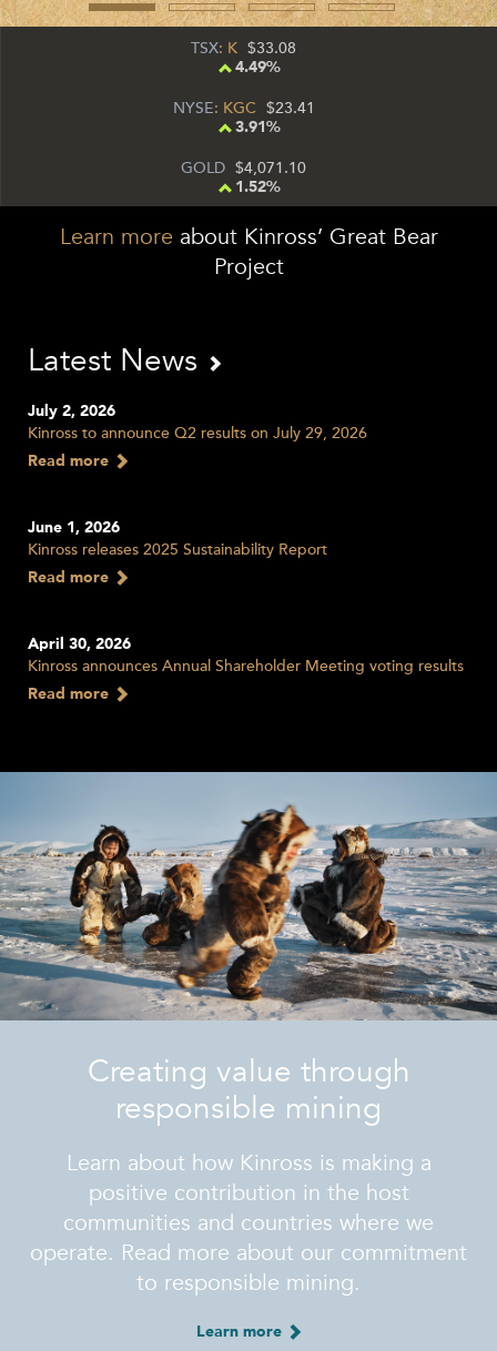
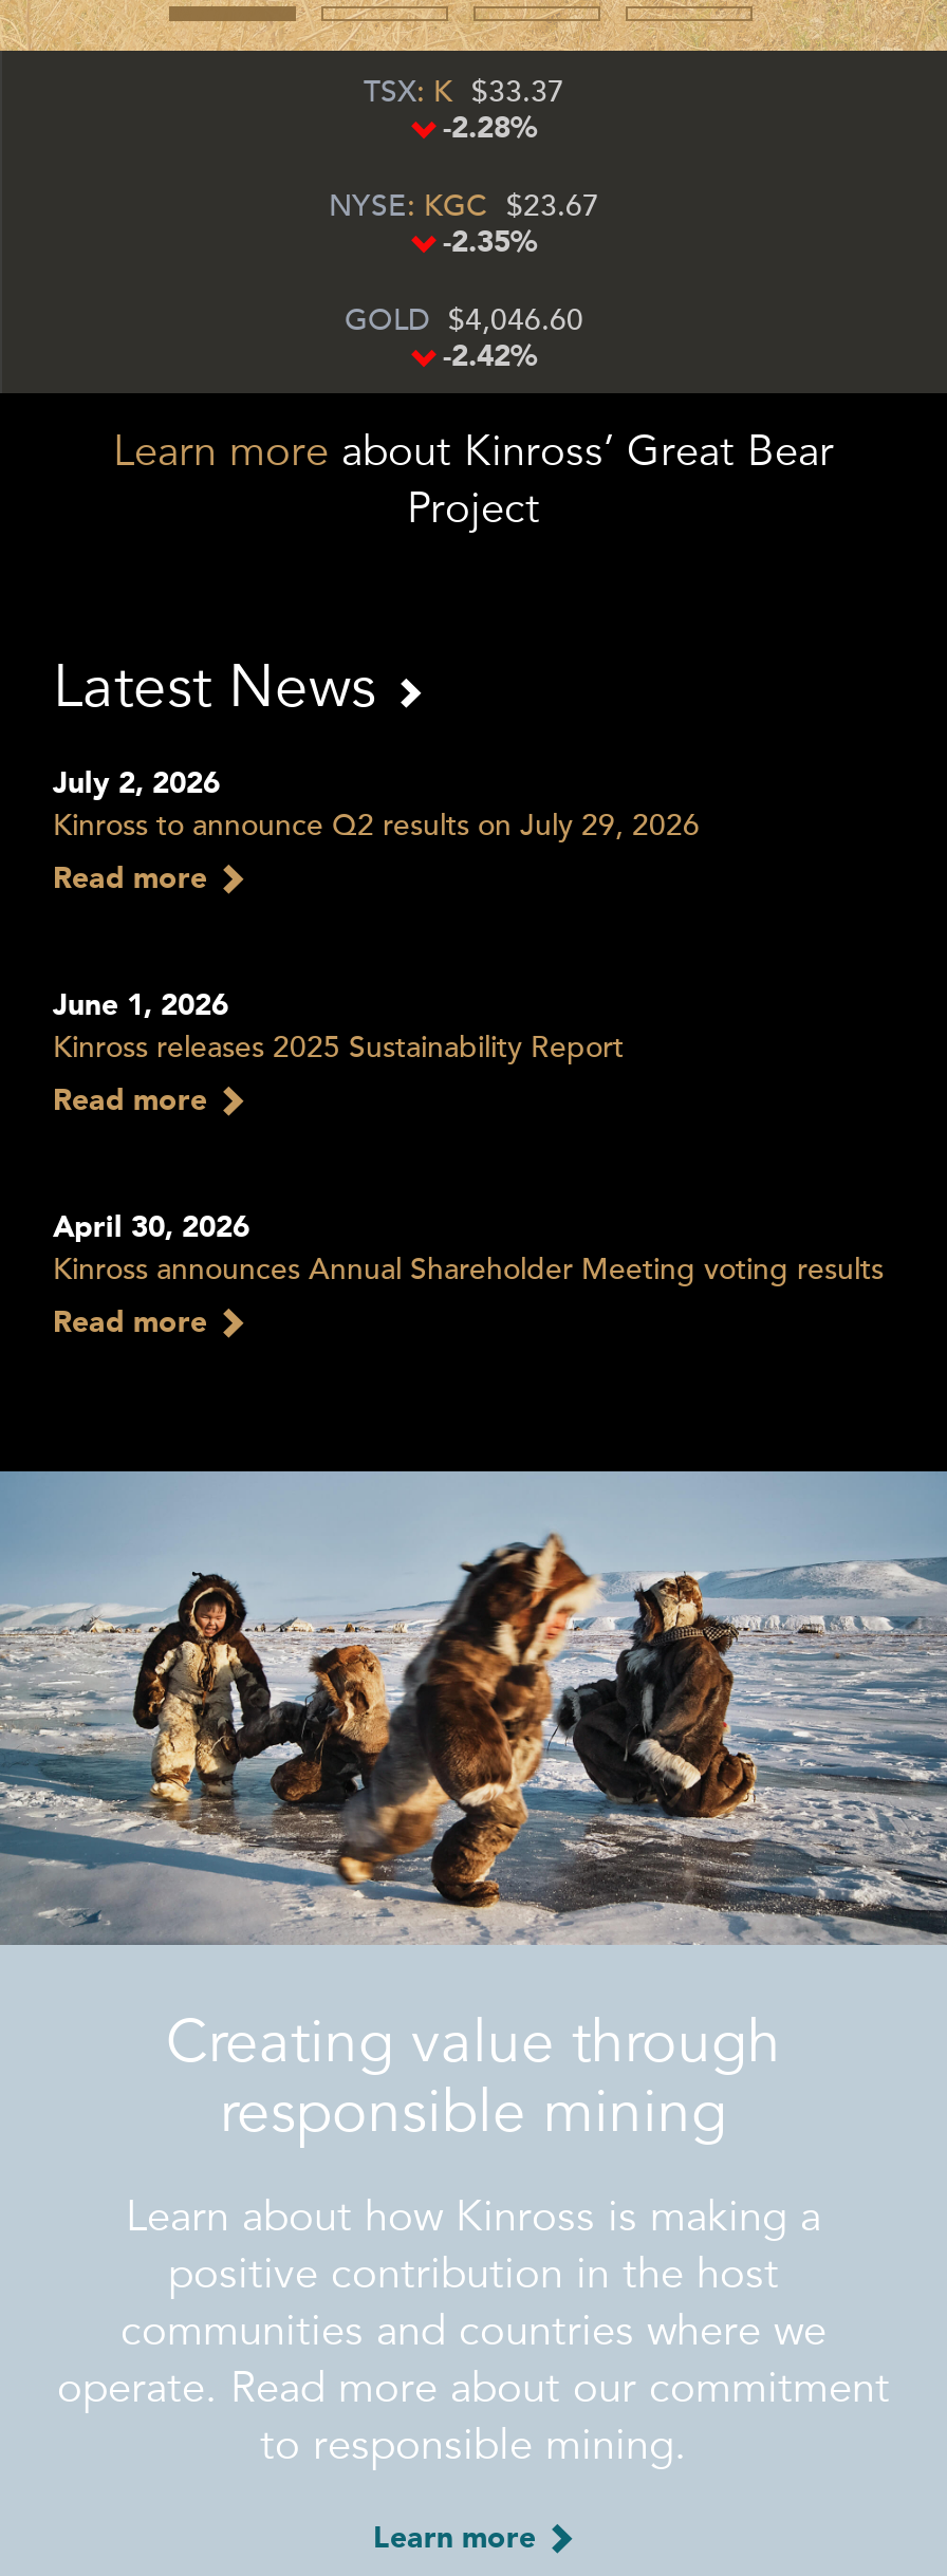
- TSX: K 33.08
+ TSX: K 33.37

- 4.49%
+ -2.28%

- NYSE: KGC 23.41
+ NYSE: KGC 23.67

- 3.91%
+ -2.35%

- GOLD 4,071.10
+ GOLD 4,046.60

- 1.52%
+ -2.42%
